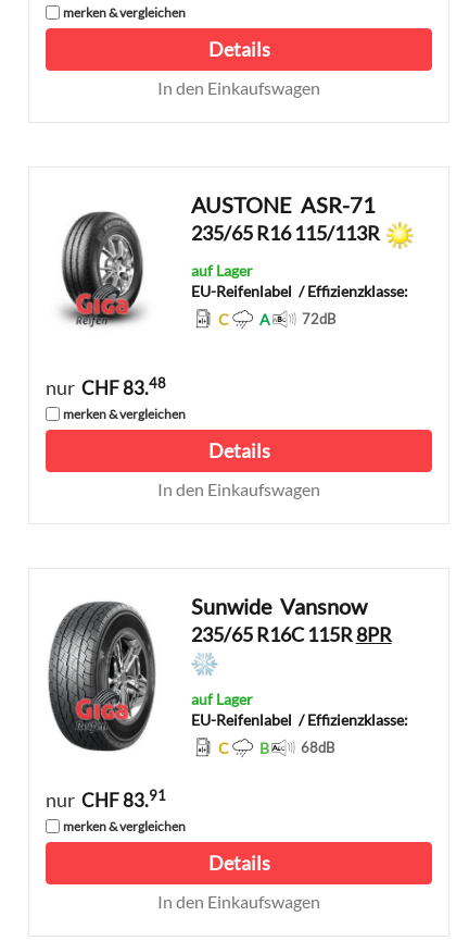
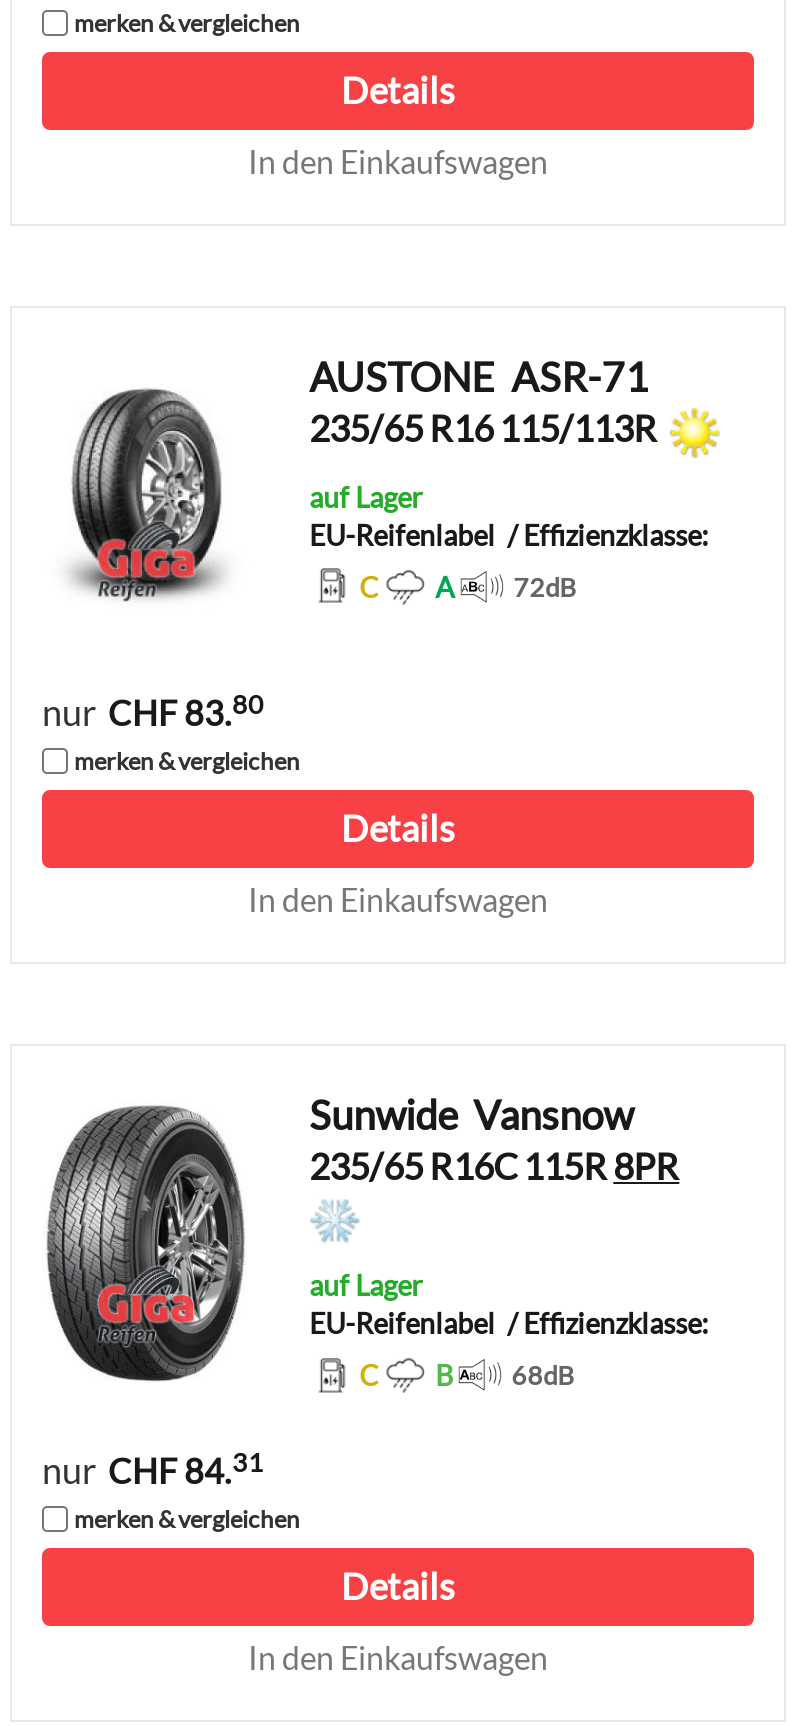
- nur CHF 83.48
+ nur CHF 83.80

- nur CHF 83.91
+ nur CHF 84.31
